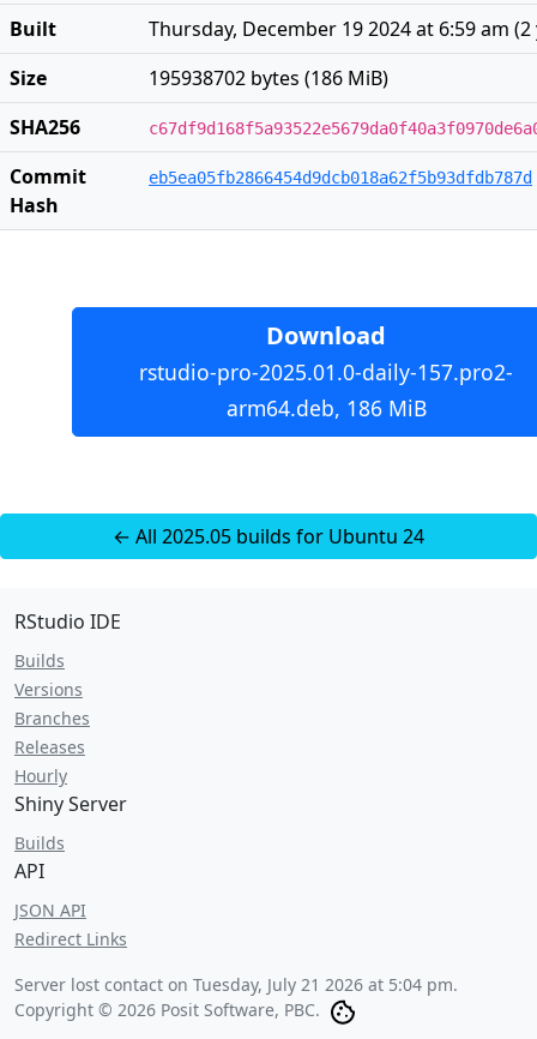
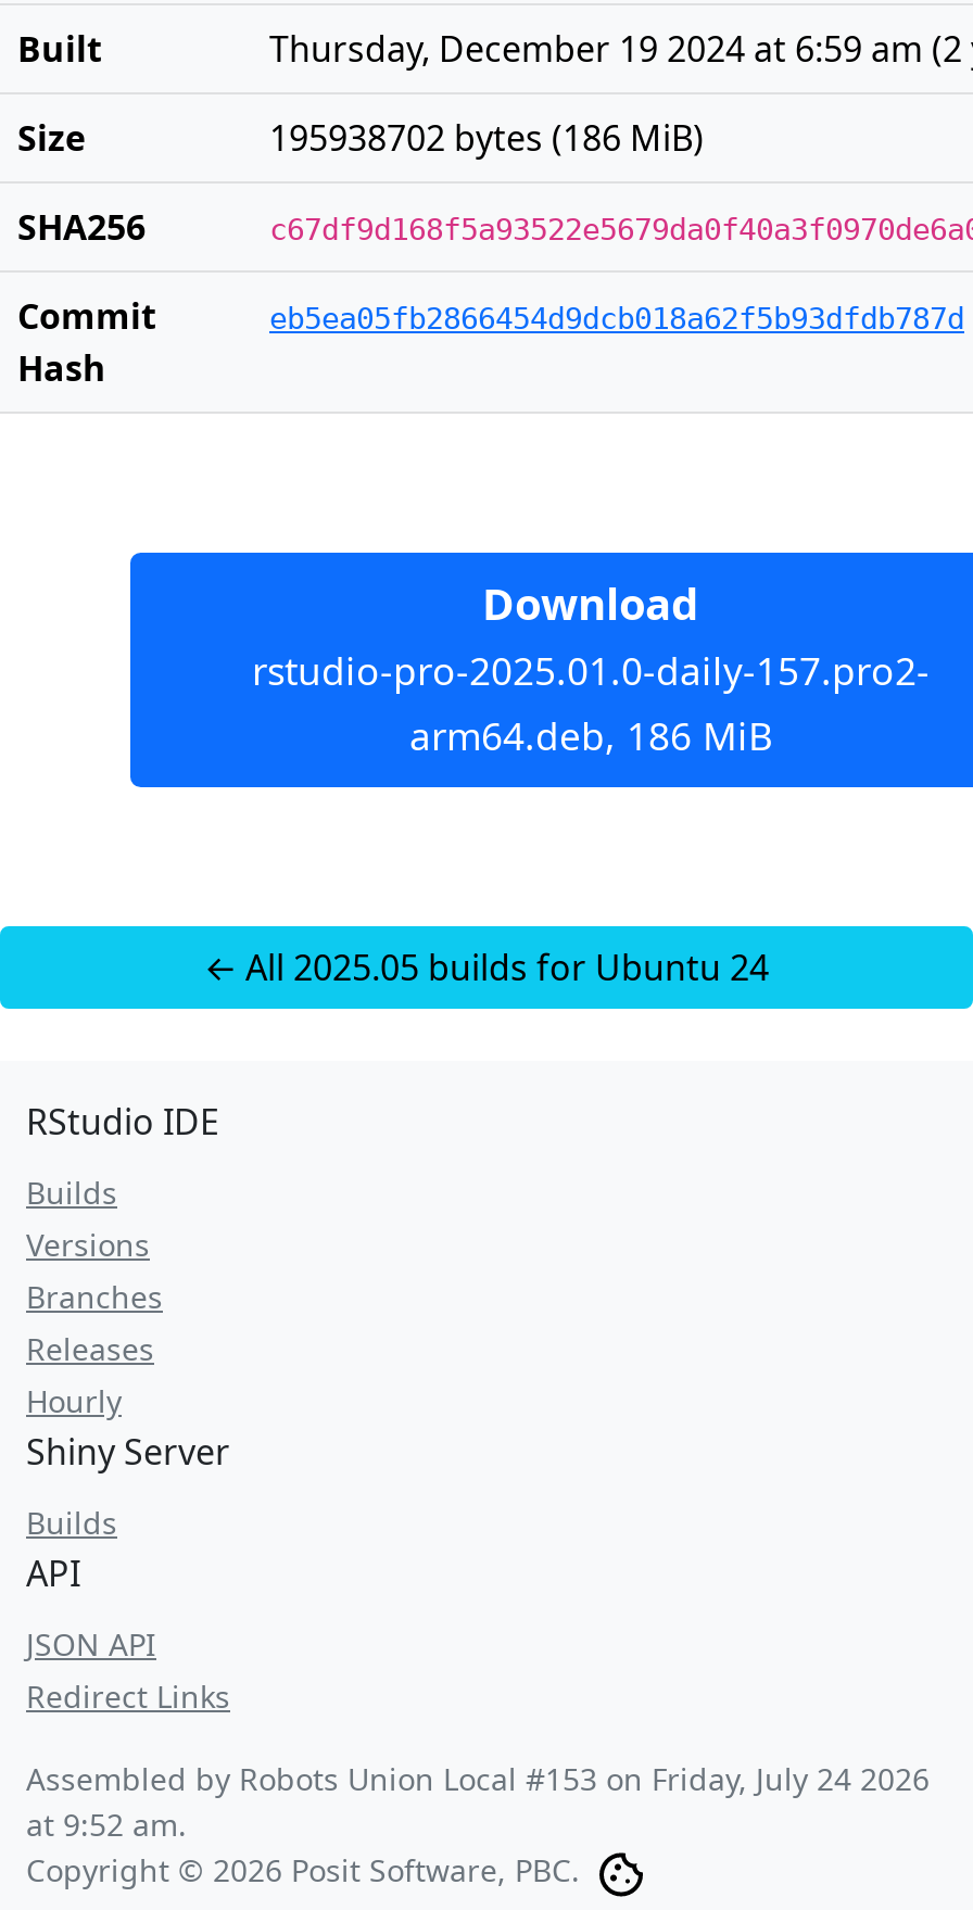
- Server lost contact on Tuesday, July 21 2026 at 5:04 pm.
+ Assembled by Robots Union Local #153 on Friday, July 24 2026
+ at 9:52 am.
